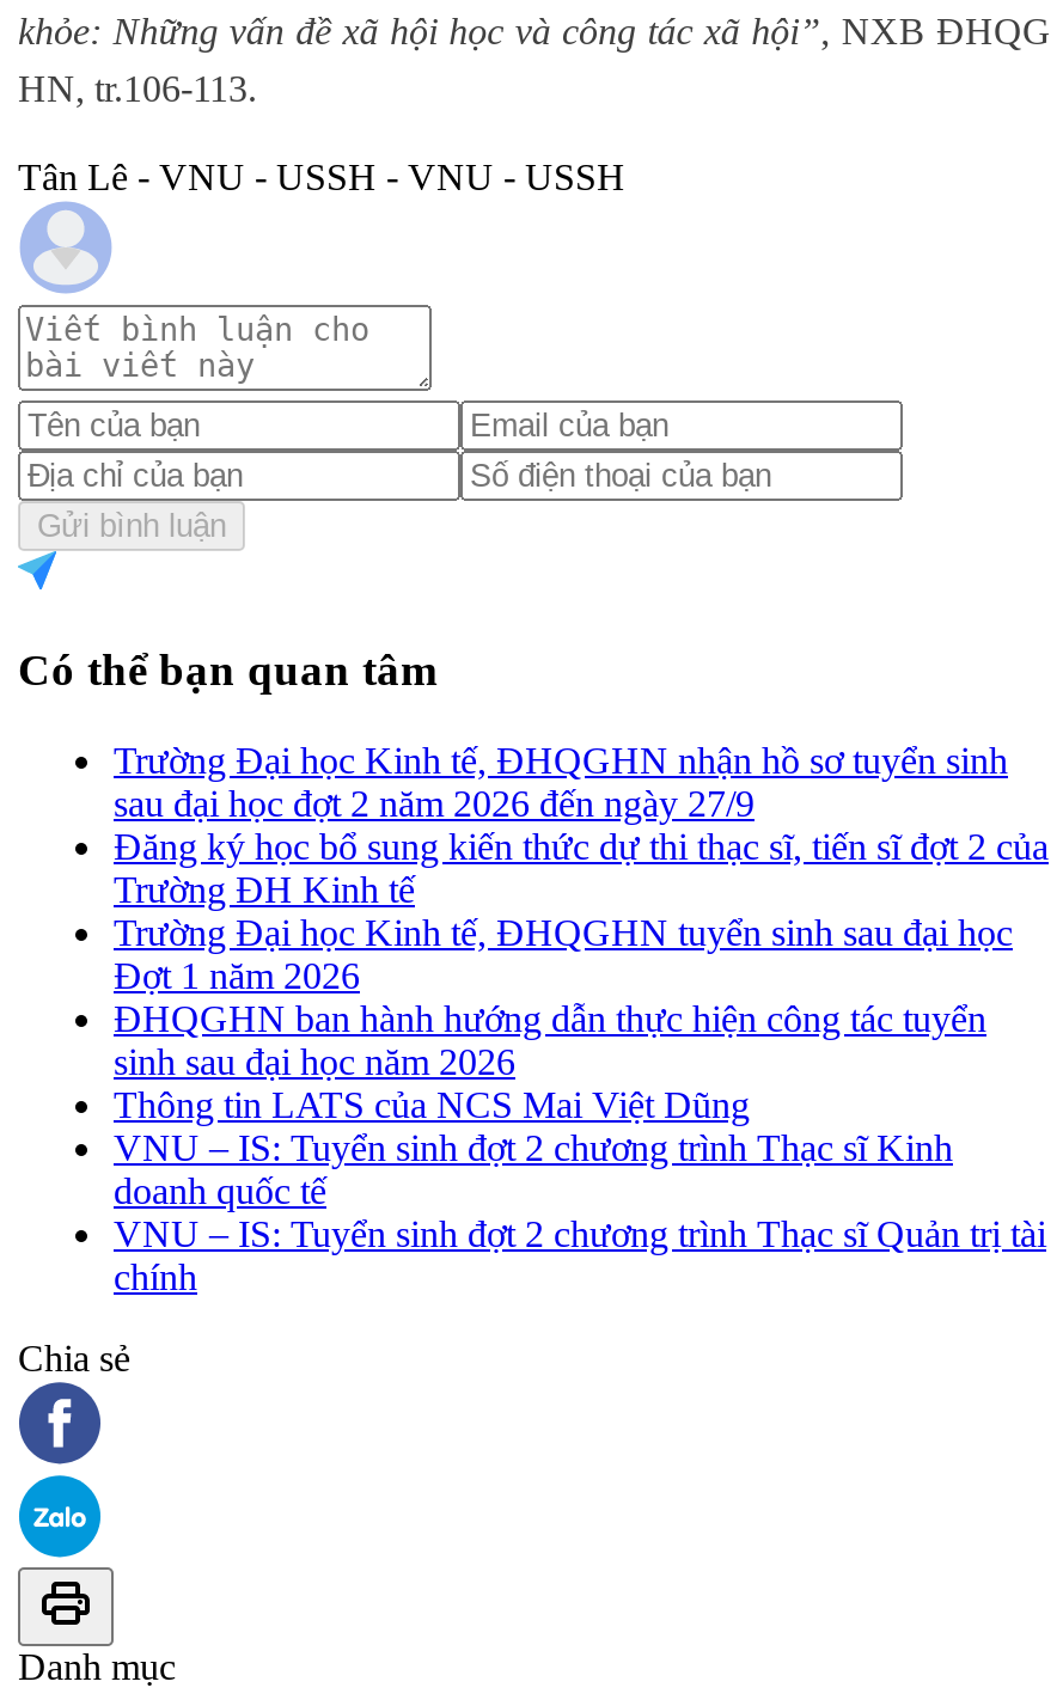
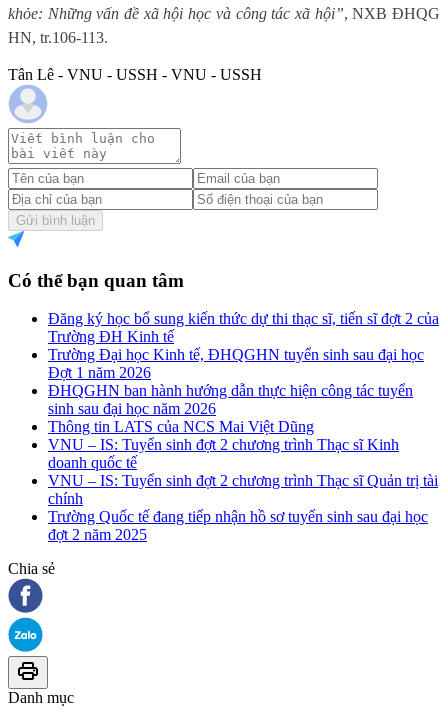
- Trường Đại học Kinh tế, ĐHQGHN nhận hồ sơ tuyển sinh
- sau đại học đợt 2 năm 2026 đến ngày 27/9

moved up: Đăng ký học bổ sung kiến thức dự thi thạc sĩ, tiến sĩ đợt 2 của | Trường ĐH Kinh tế | Trường Đại học Kinh tế, ĐHQGHN tuyển sinh sau đại học | ... | VNU – IS: Tuyển sinh đợt 2 chương trình Thạc sĩ Quản trị tài | chính

+ Trường Quốc tế đang tiếp nhận hồ sơ tuyển sinh sau đại học
+ đợt 2 năm 2025
